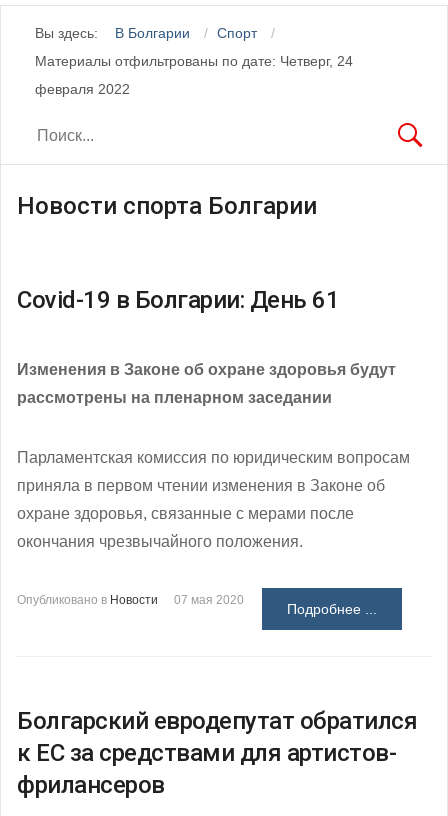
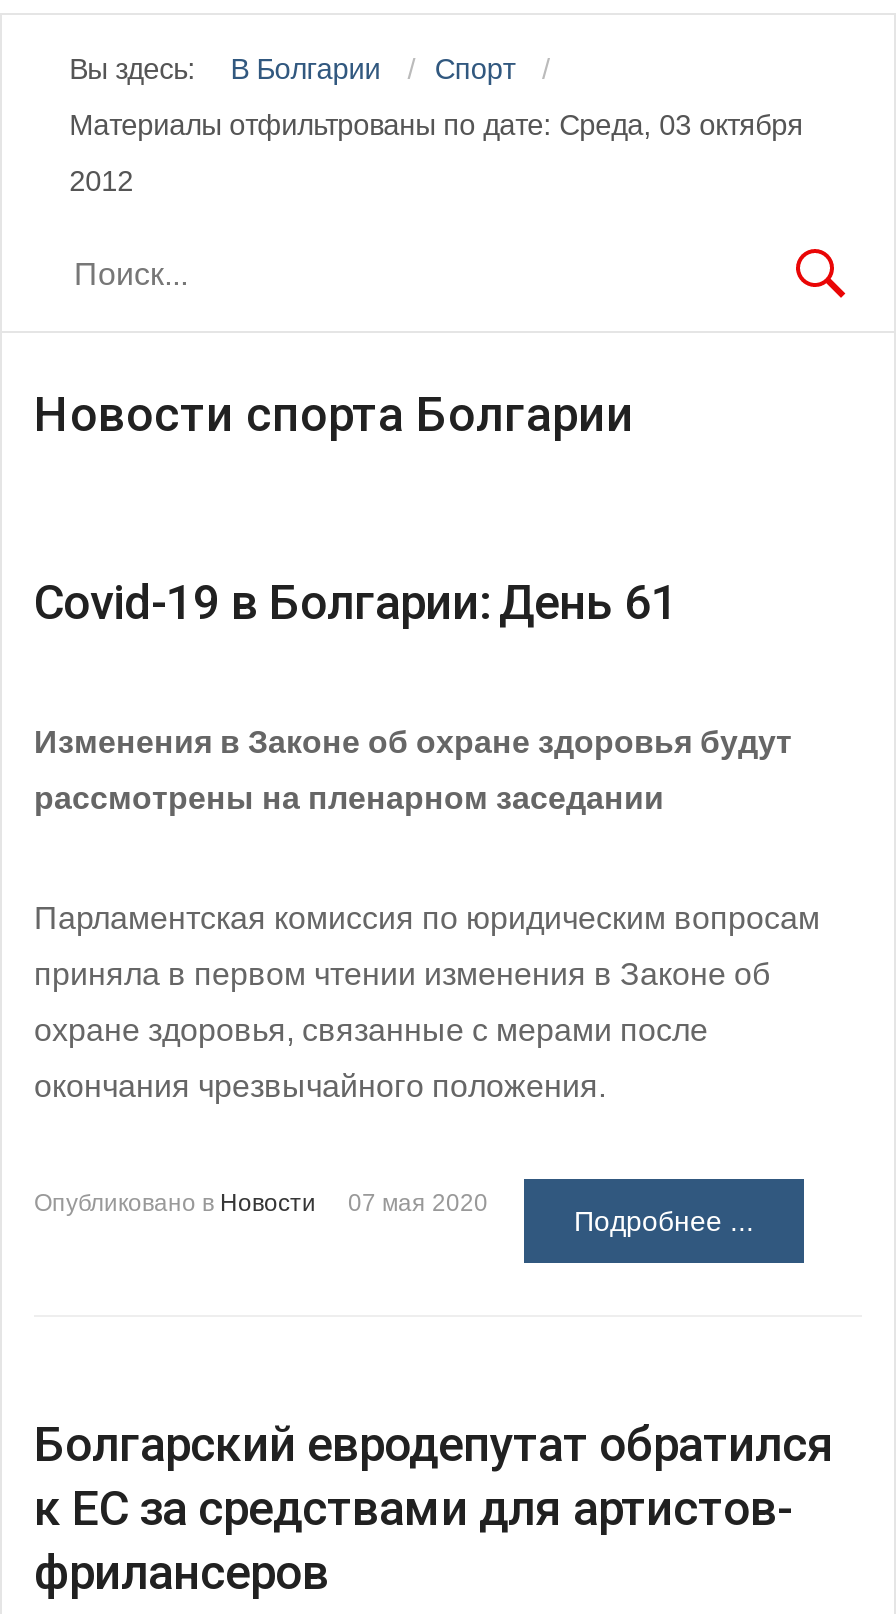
- Материалы отфильтрованы по дате: Четверг, 24
+ Материалы отфильтрованы по дате: Среда, 03 октября

- февраля 2022
+ 2012
